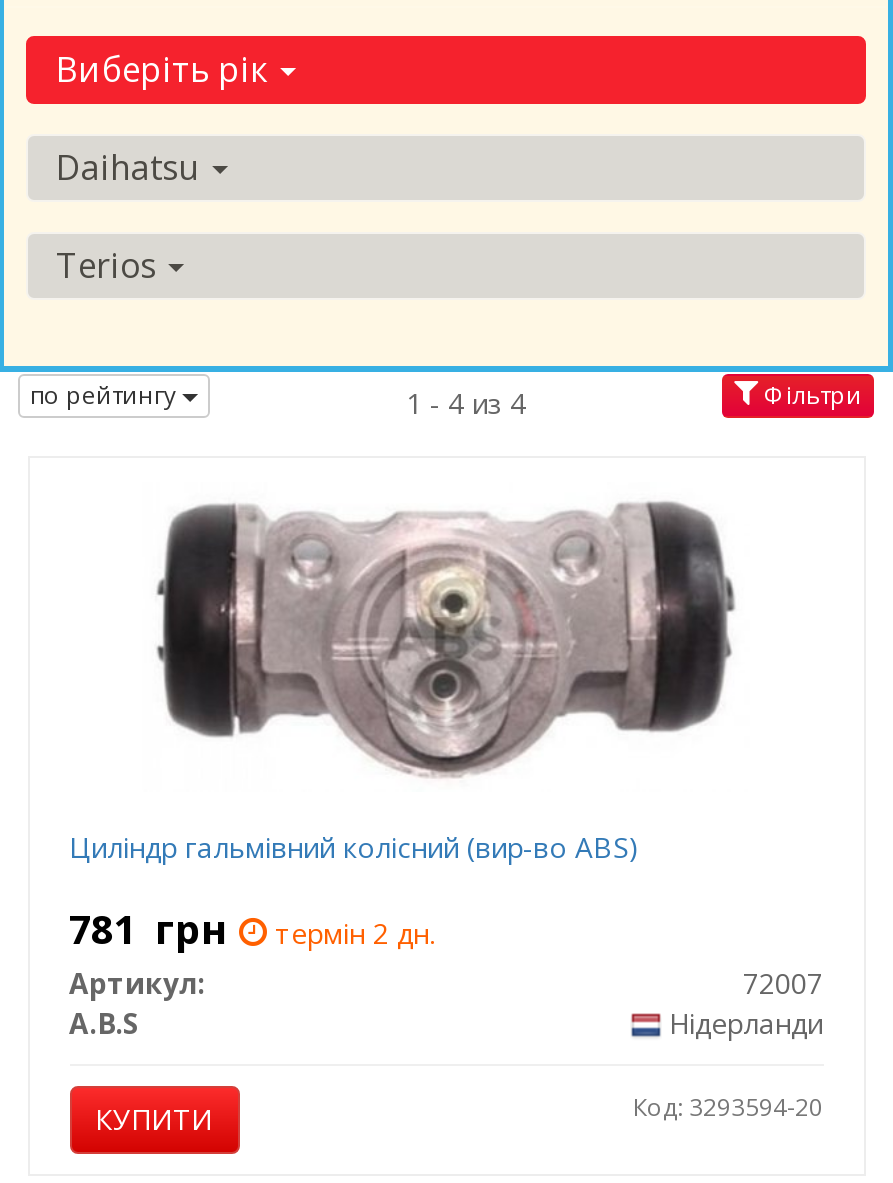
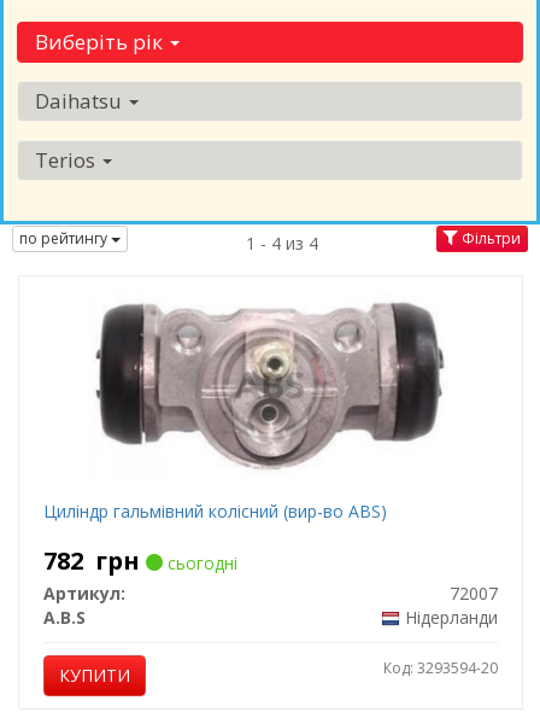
- 781 грн
- термін 2 дн.
+ 782 грн
+ сьогодні
